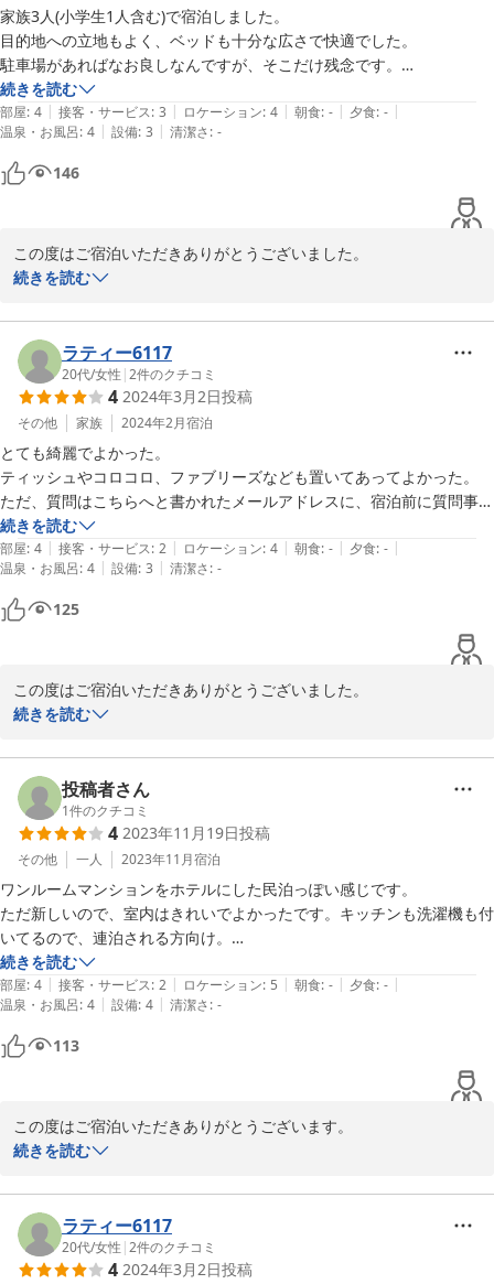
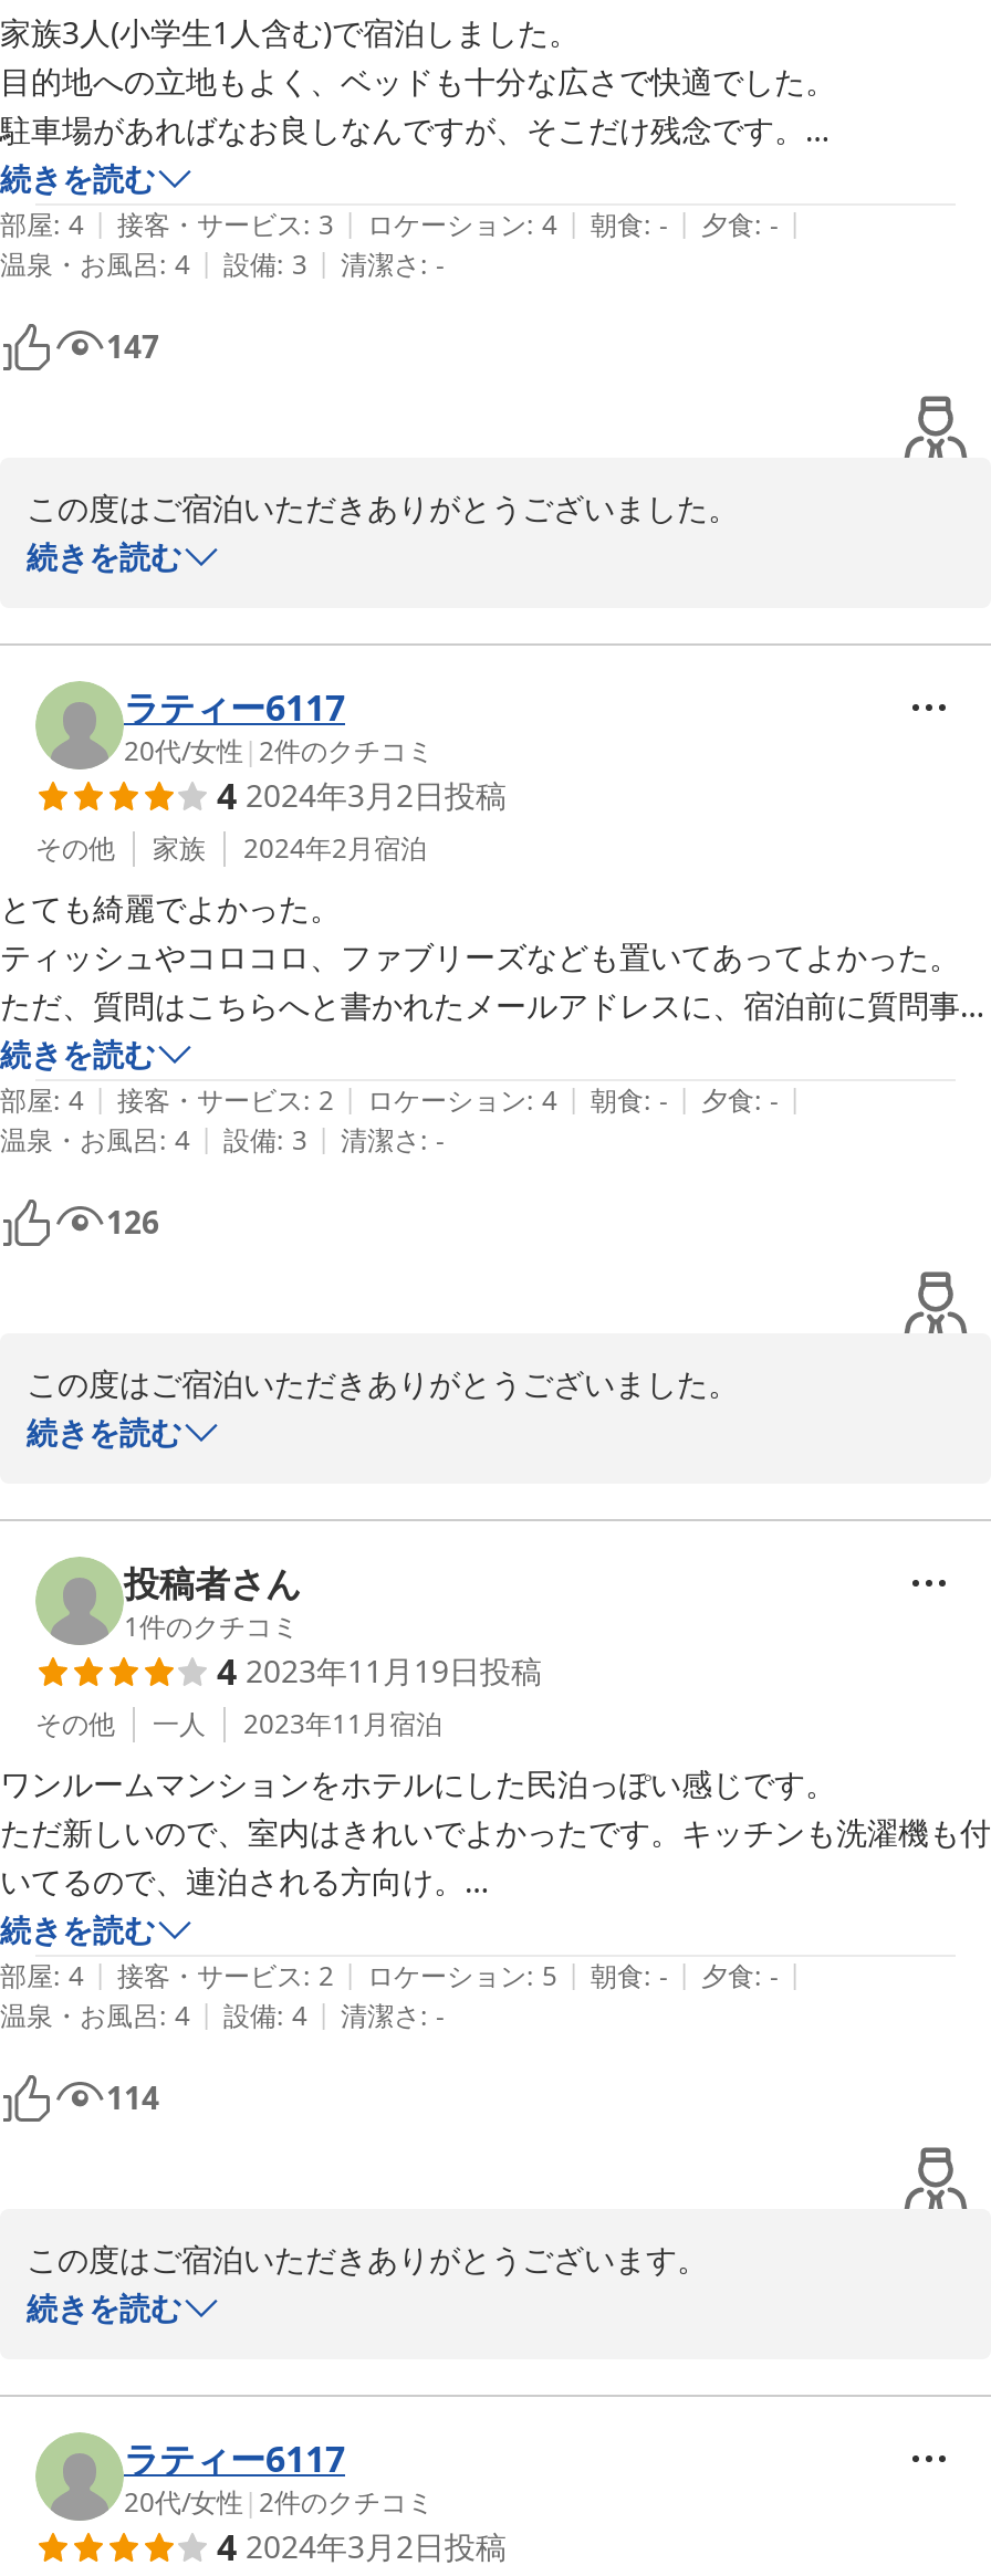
- 146
+ 147

- 125
+ 126

- 113
+ 114
